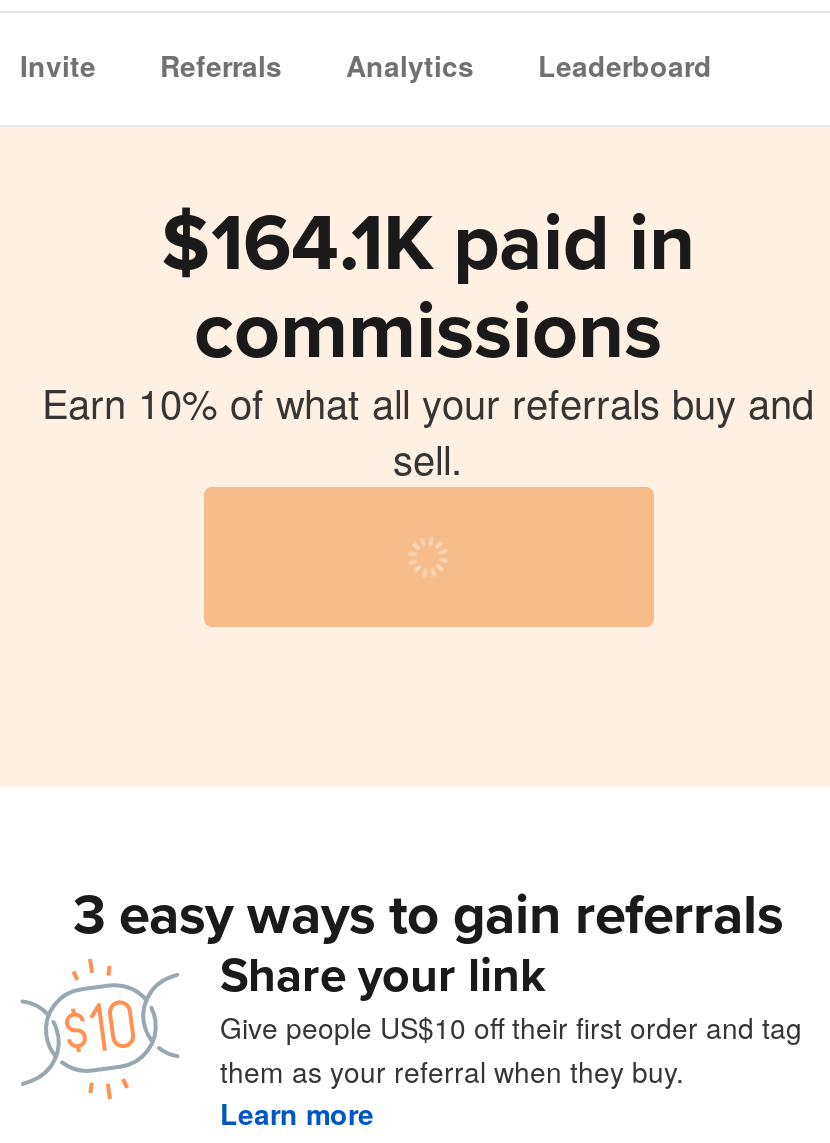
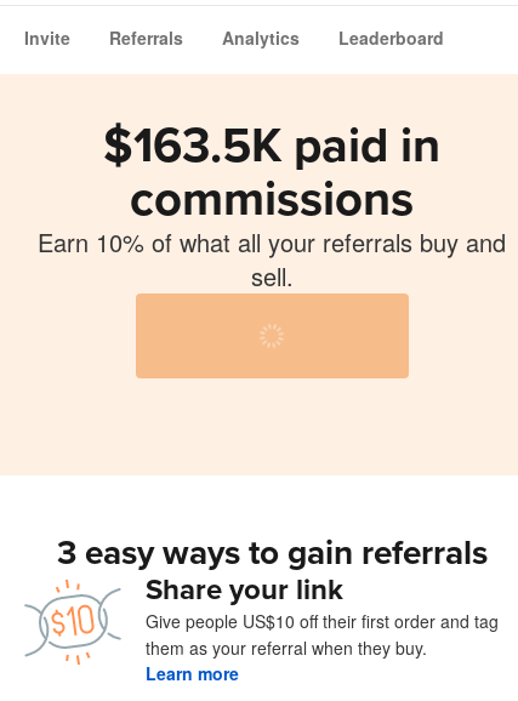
- $164.1K paid in
+ $163.5K paid in
